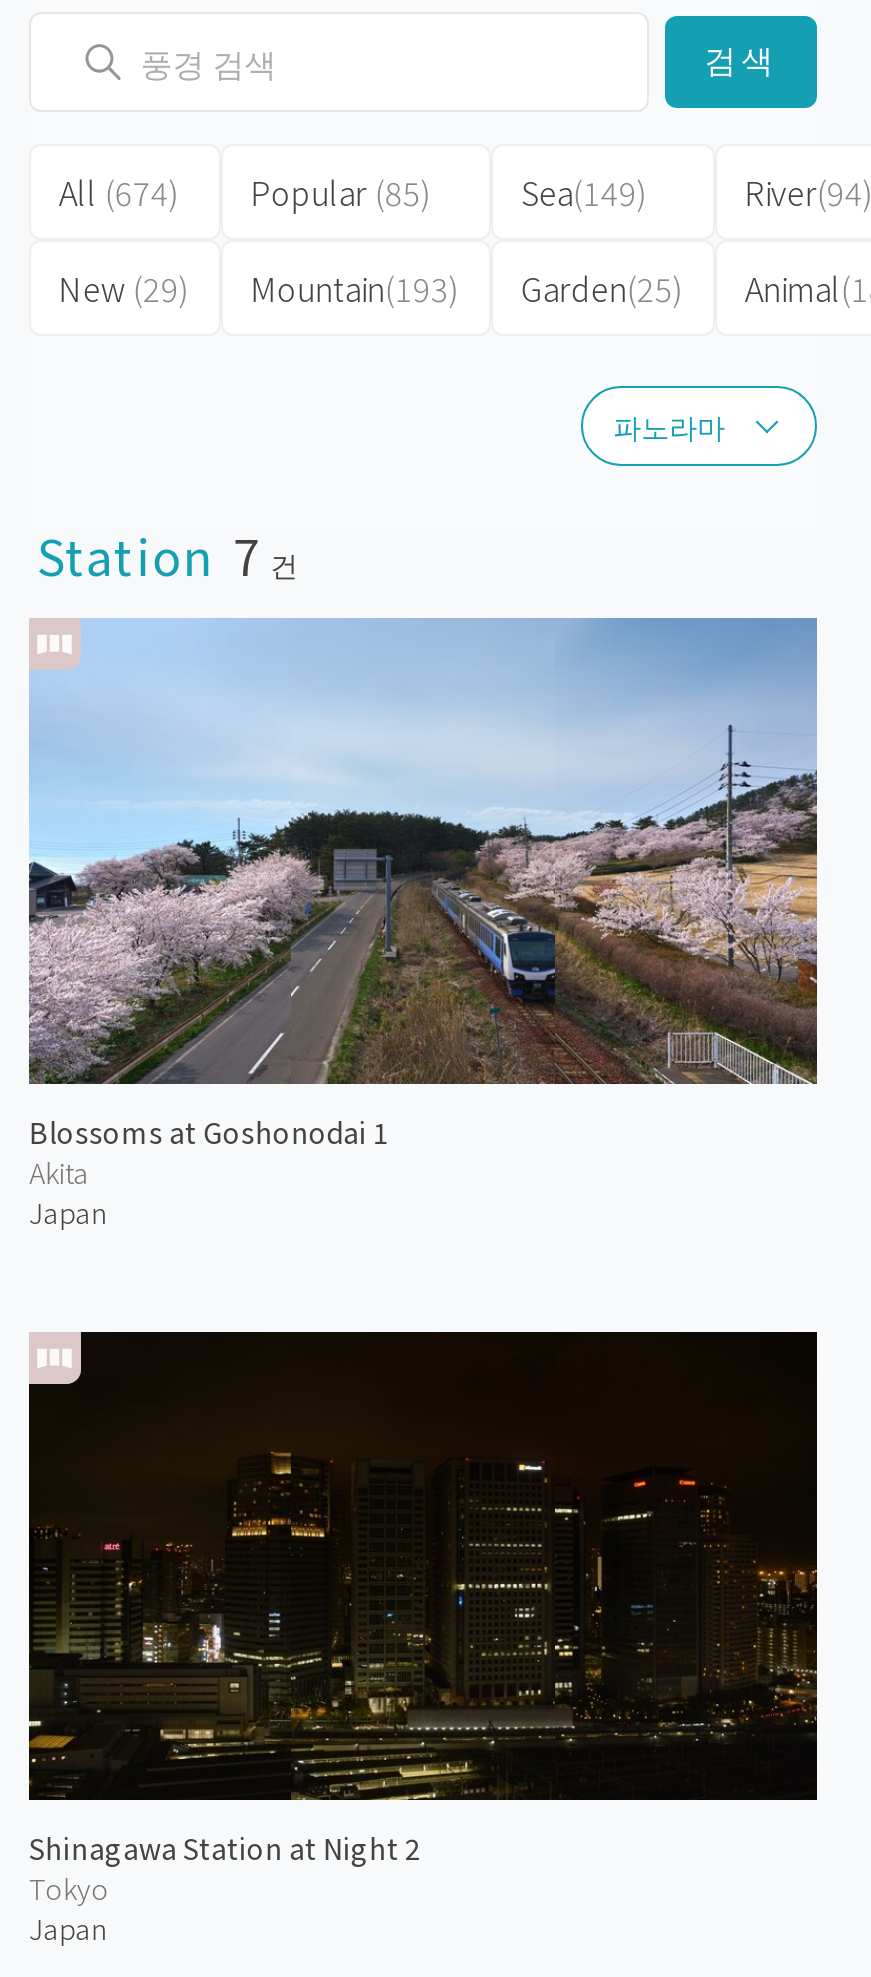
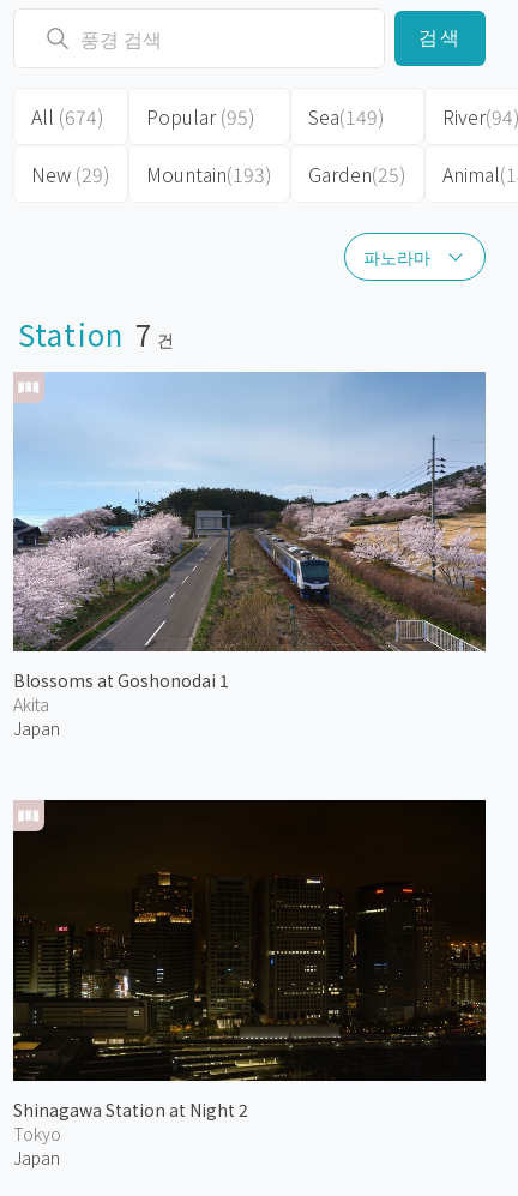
- Popular (85)
+ Popular (95)
